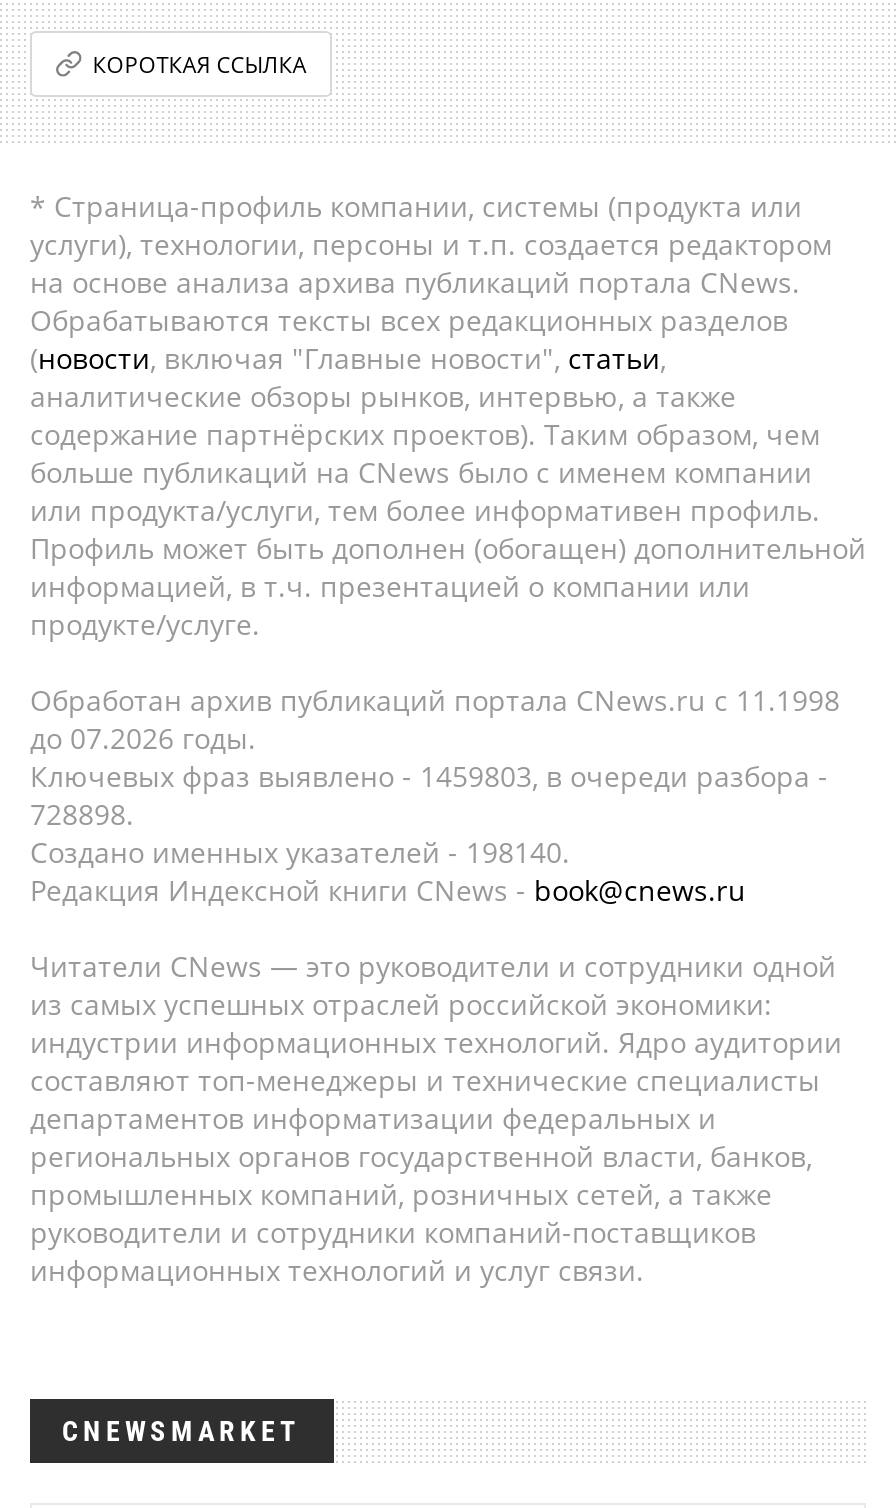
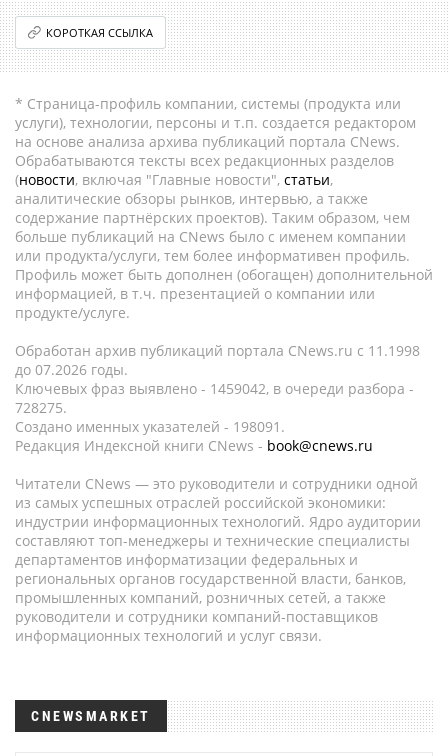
- Ключевых фраз выявлено - 1459803, в очереди разбора -
+ Ключевых фраз выявлено - 1459042, в очереди разбора -

- 728898.
+ 728275.

- Создано именных указателей - 198140.
+ Создано именных указателей - 198091.
